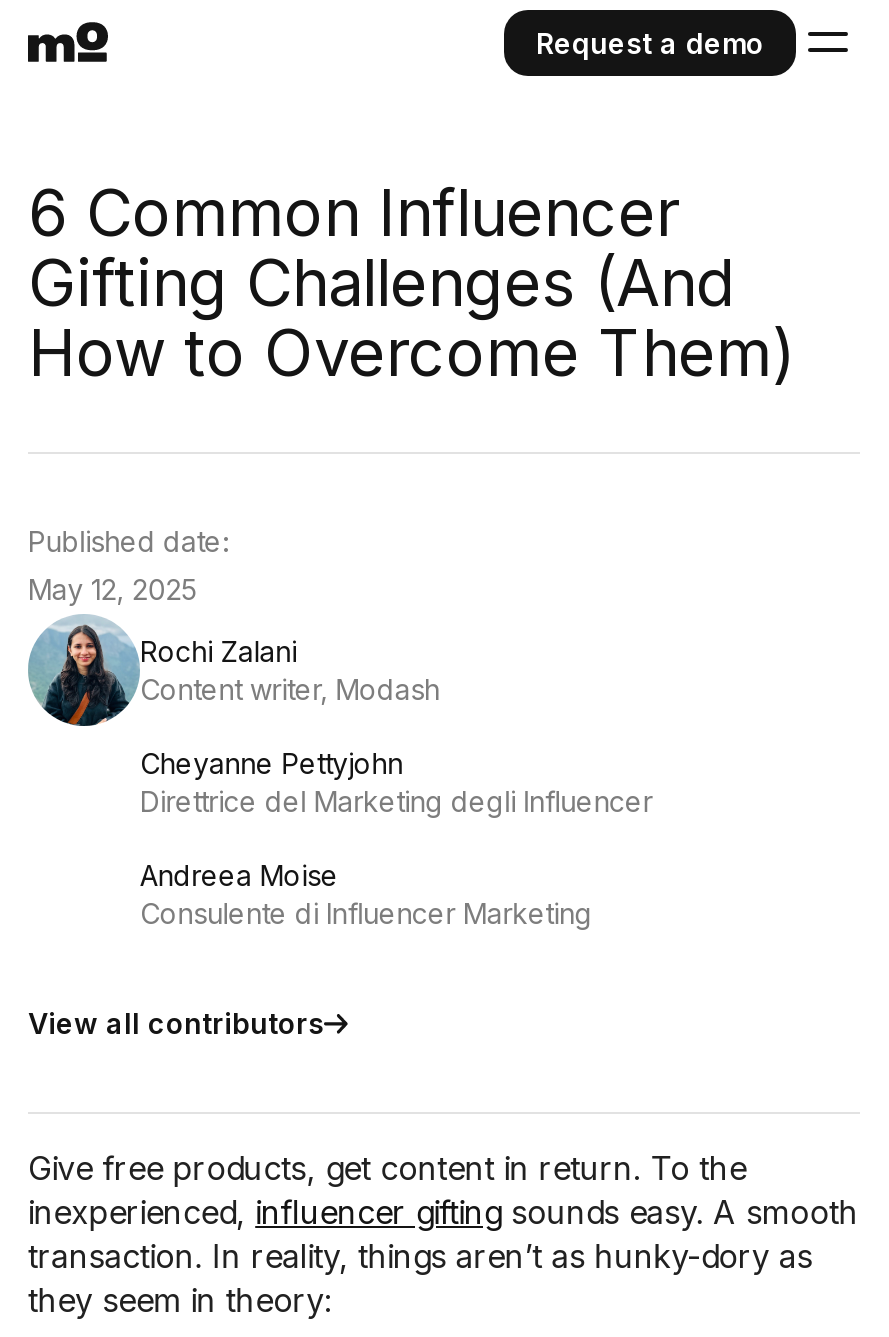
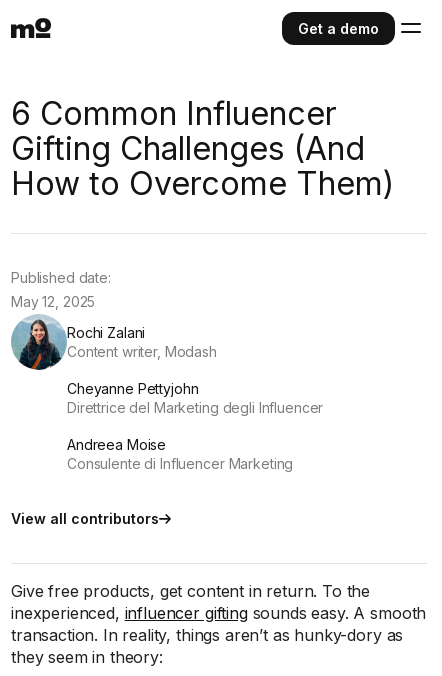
- Request a demo
+ Get a demo
